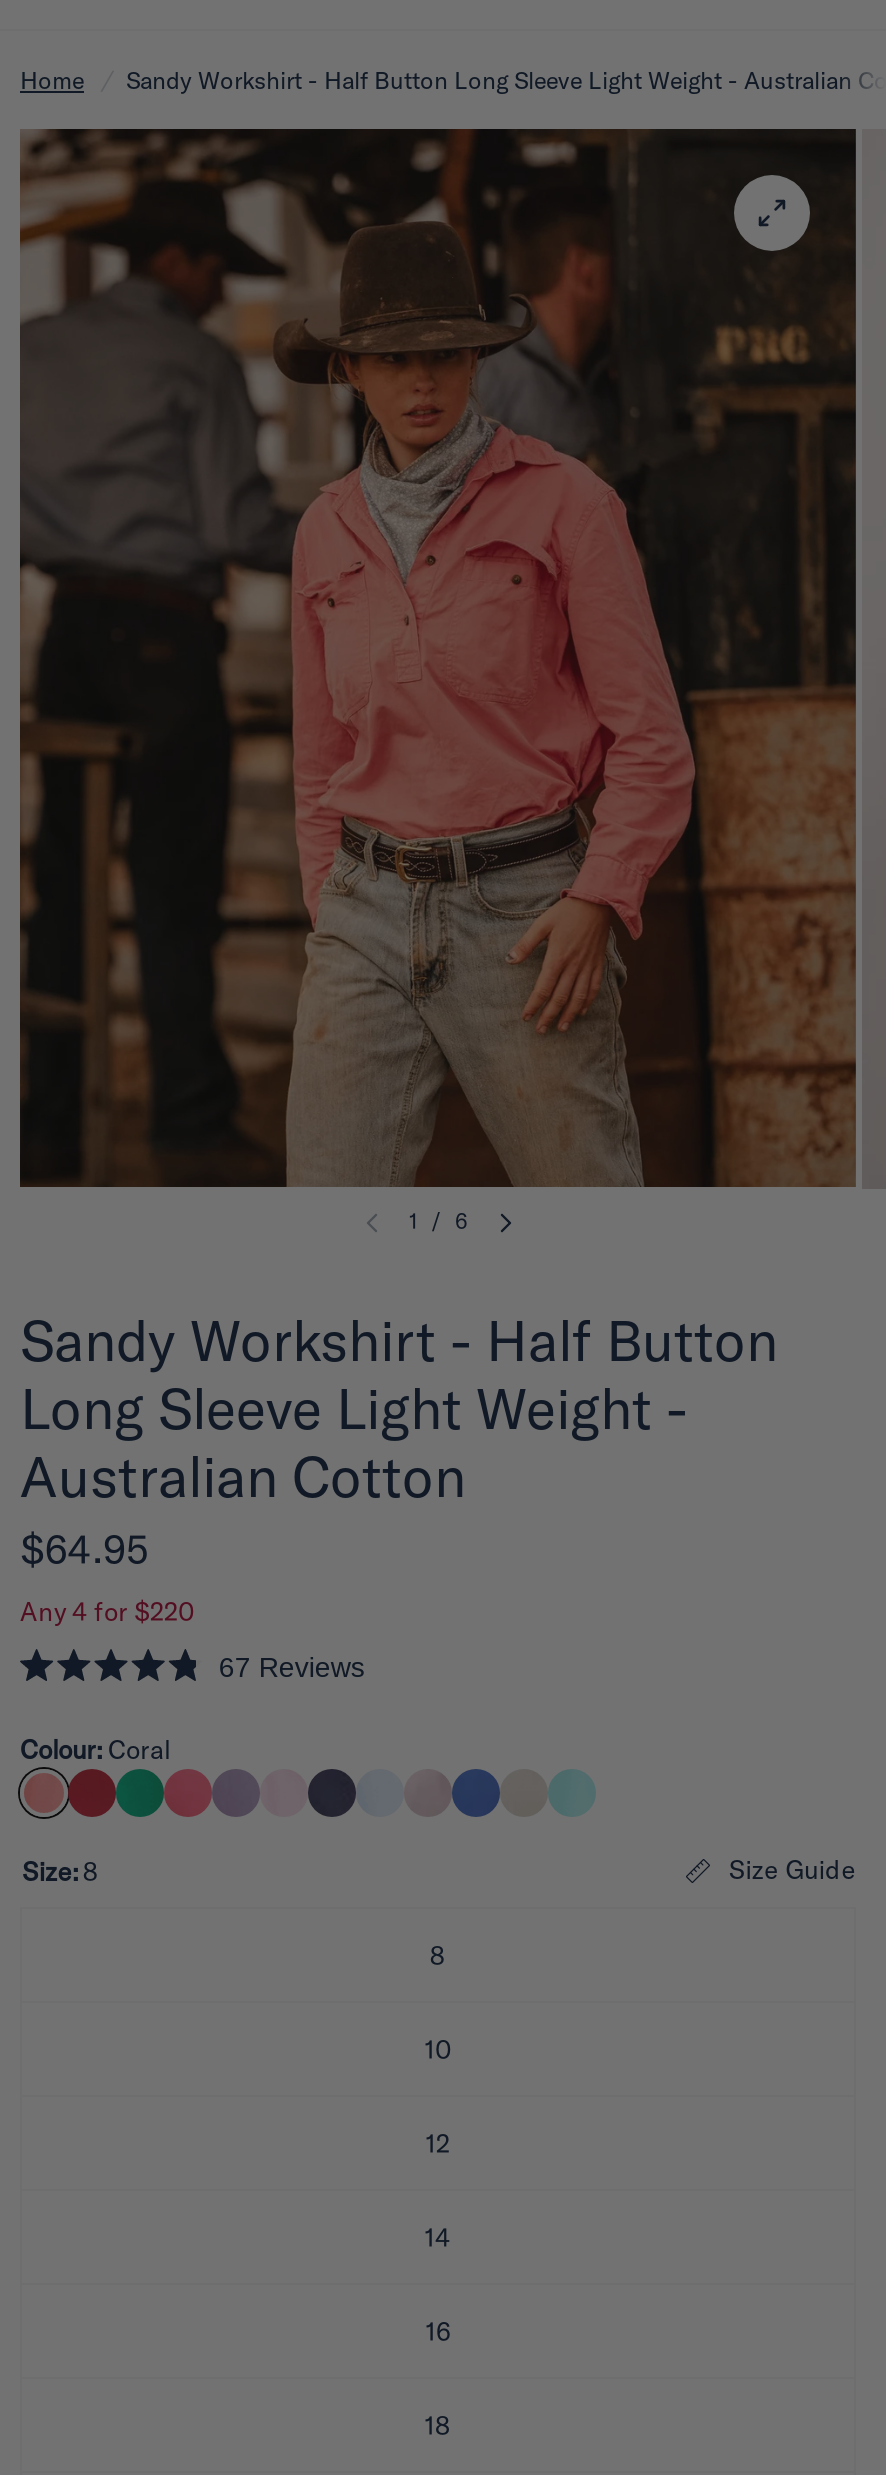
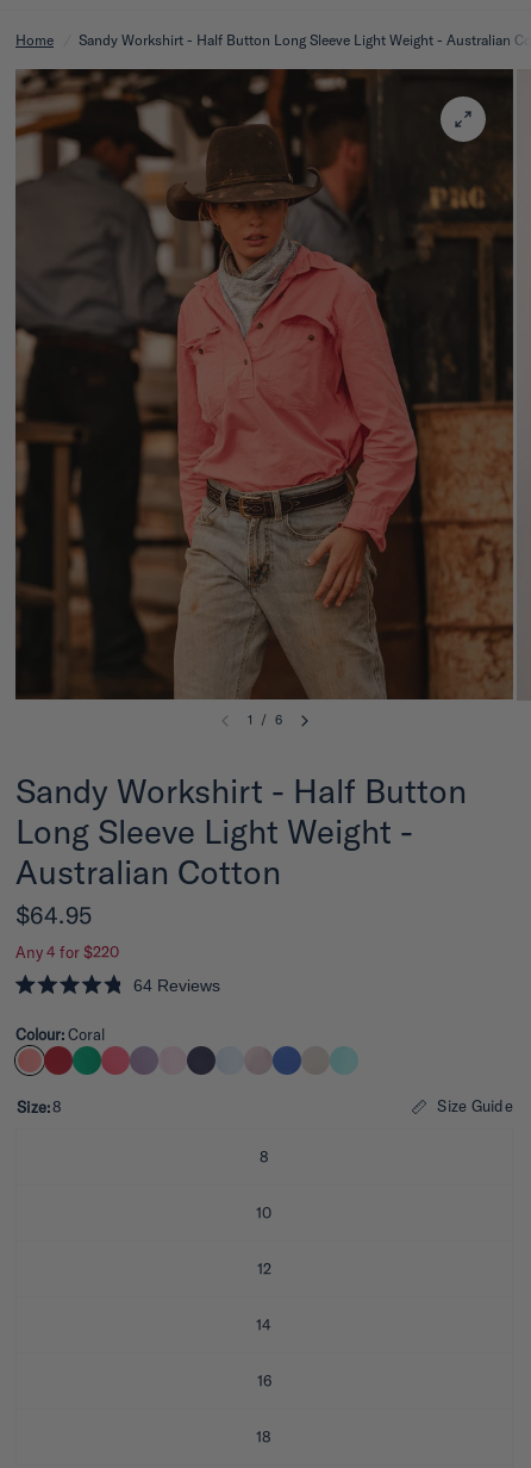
- 67 Reviews
+ 64 Reviews
